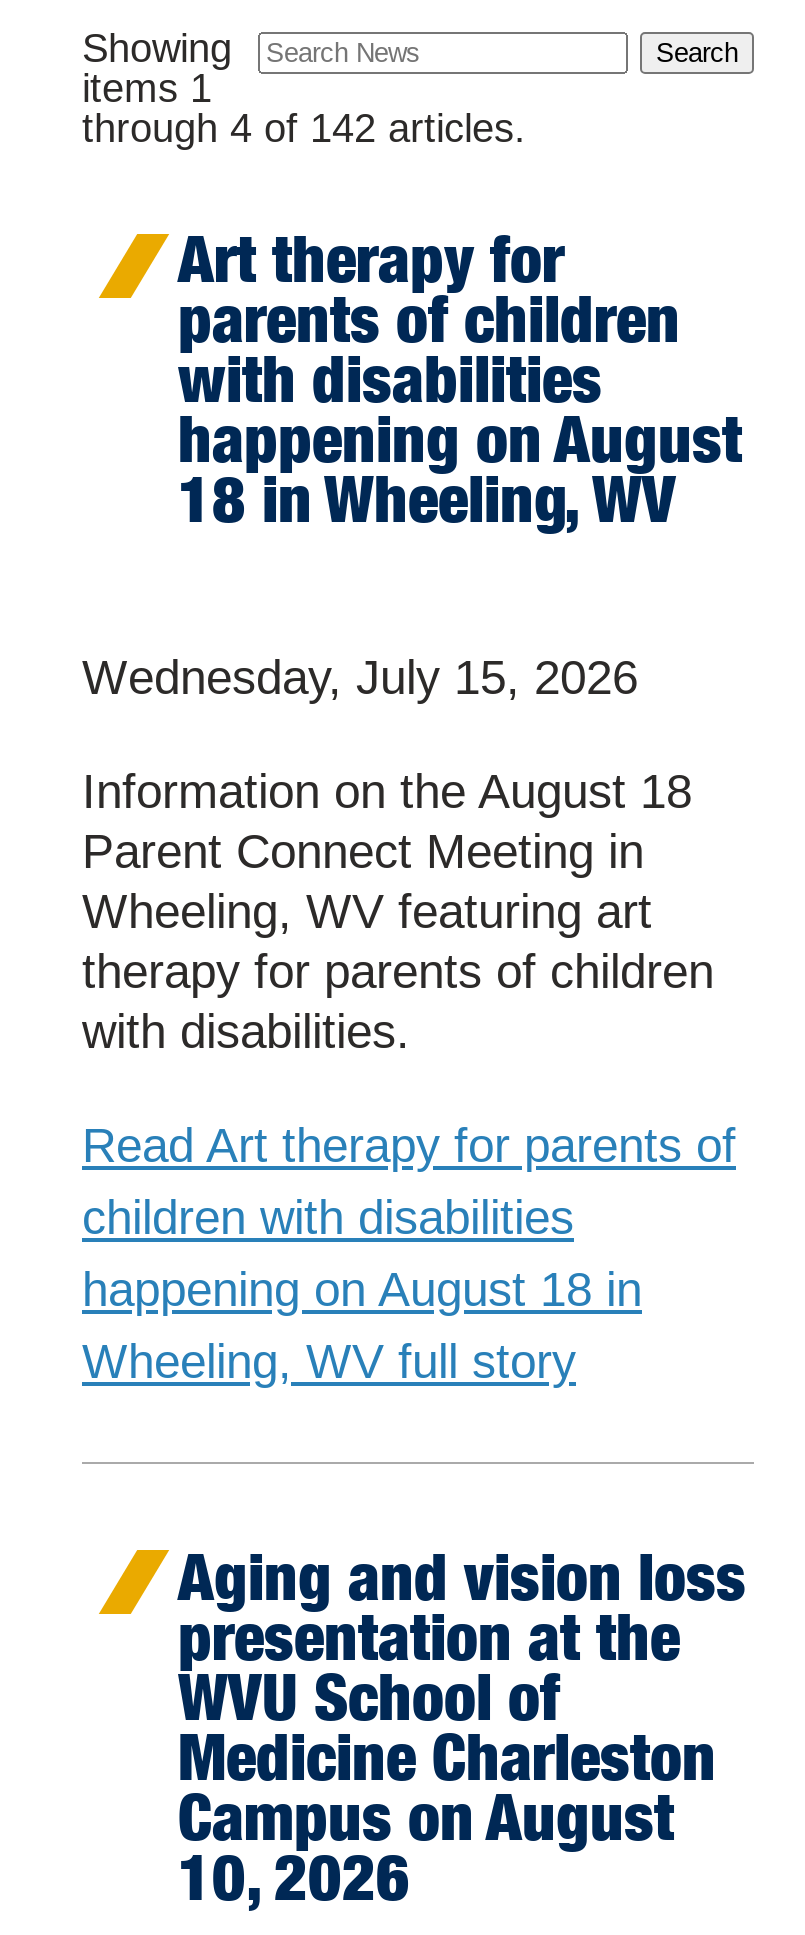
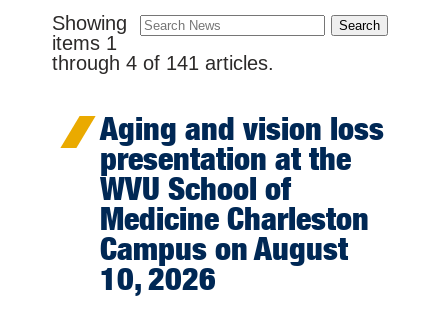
- through 4 of 142 articles.
- Art therapy for
- parents of children
- with disabilities
- happening on August
- 18 in Wheeling, WV
- Wednesday, July 15, 2026
- Information on the August 18
- Parent Connect Meeting in
- Wheeling, WV featuring art
- therapy for parents of children
- with disabilities.
- Read Art therapy for parents of
- children with disabilities
- happening on August 18 in
- Wheeling, WV full story
+ through 4 of 141 articles.
